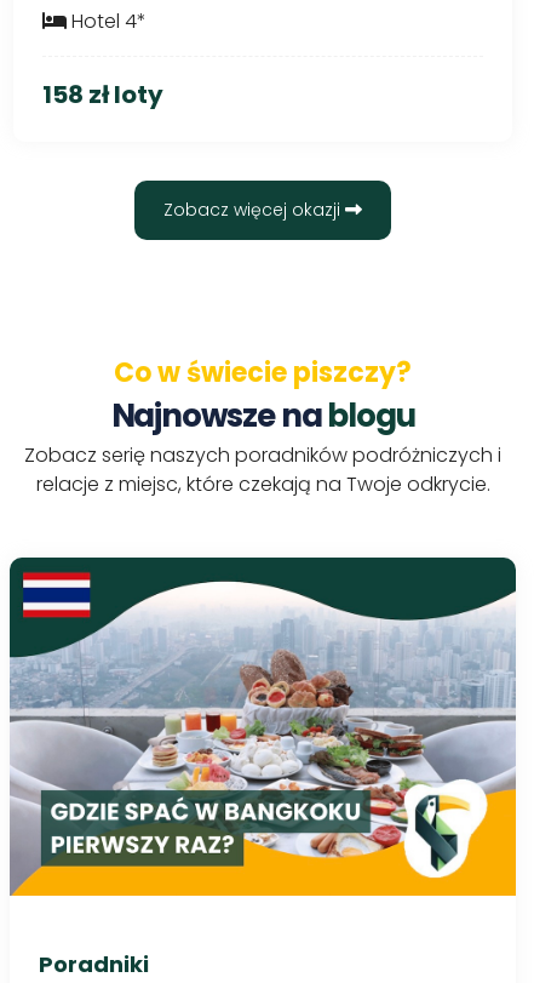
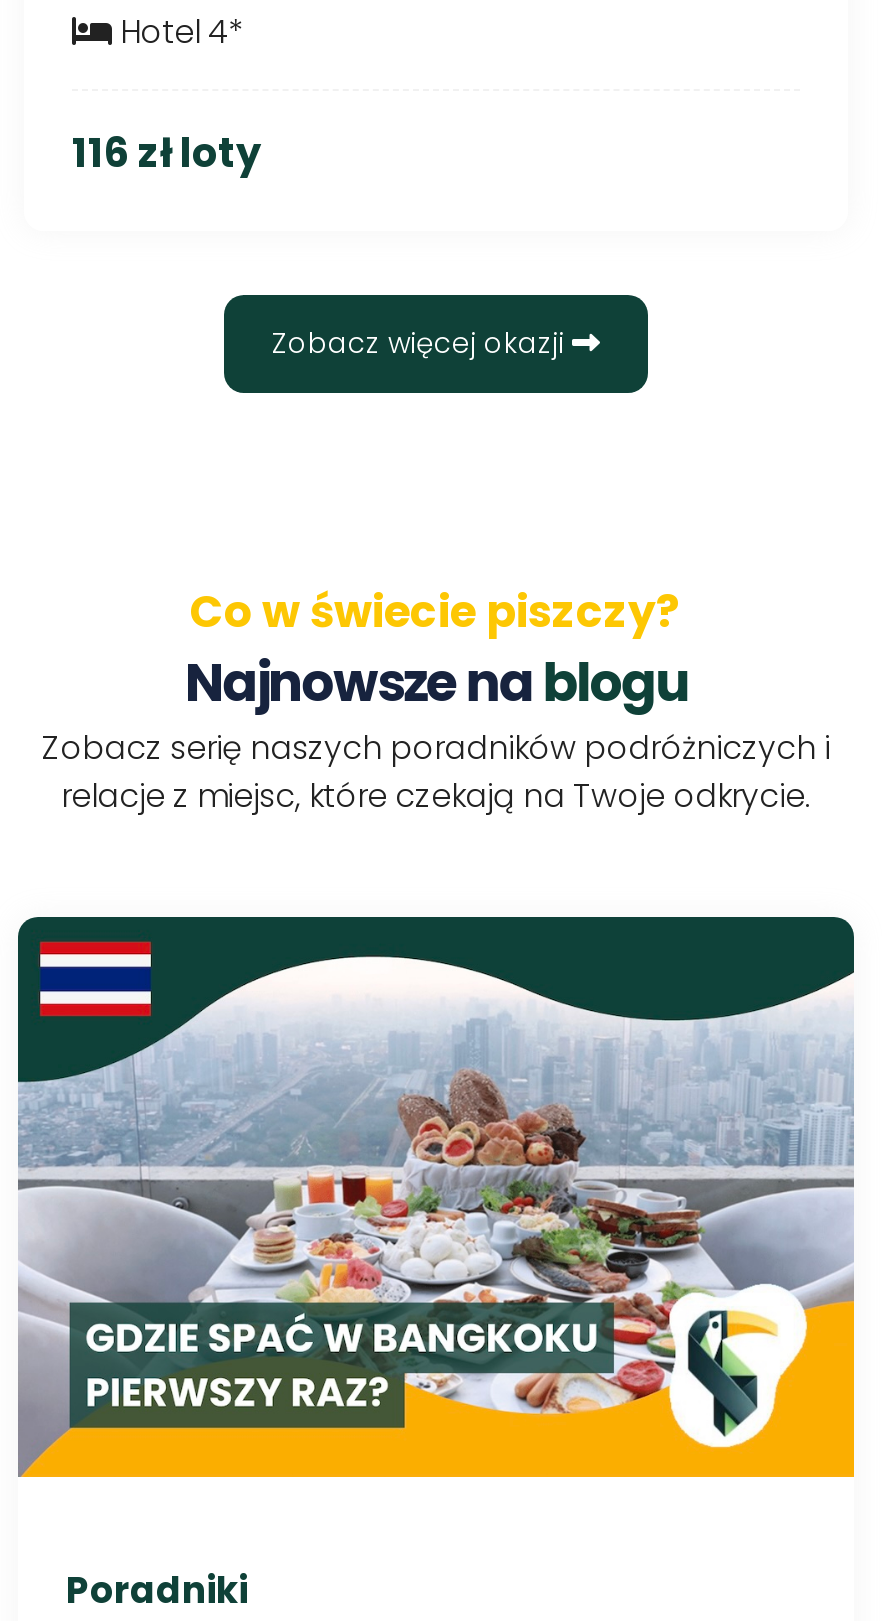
- 158 zł loty
+ 116 zł loty
